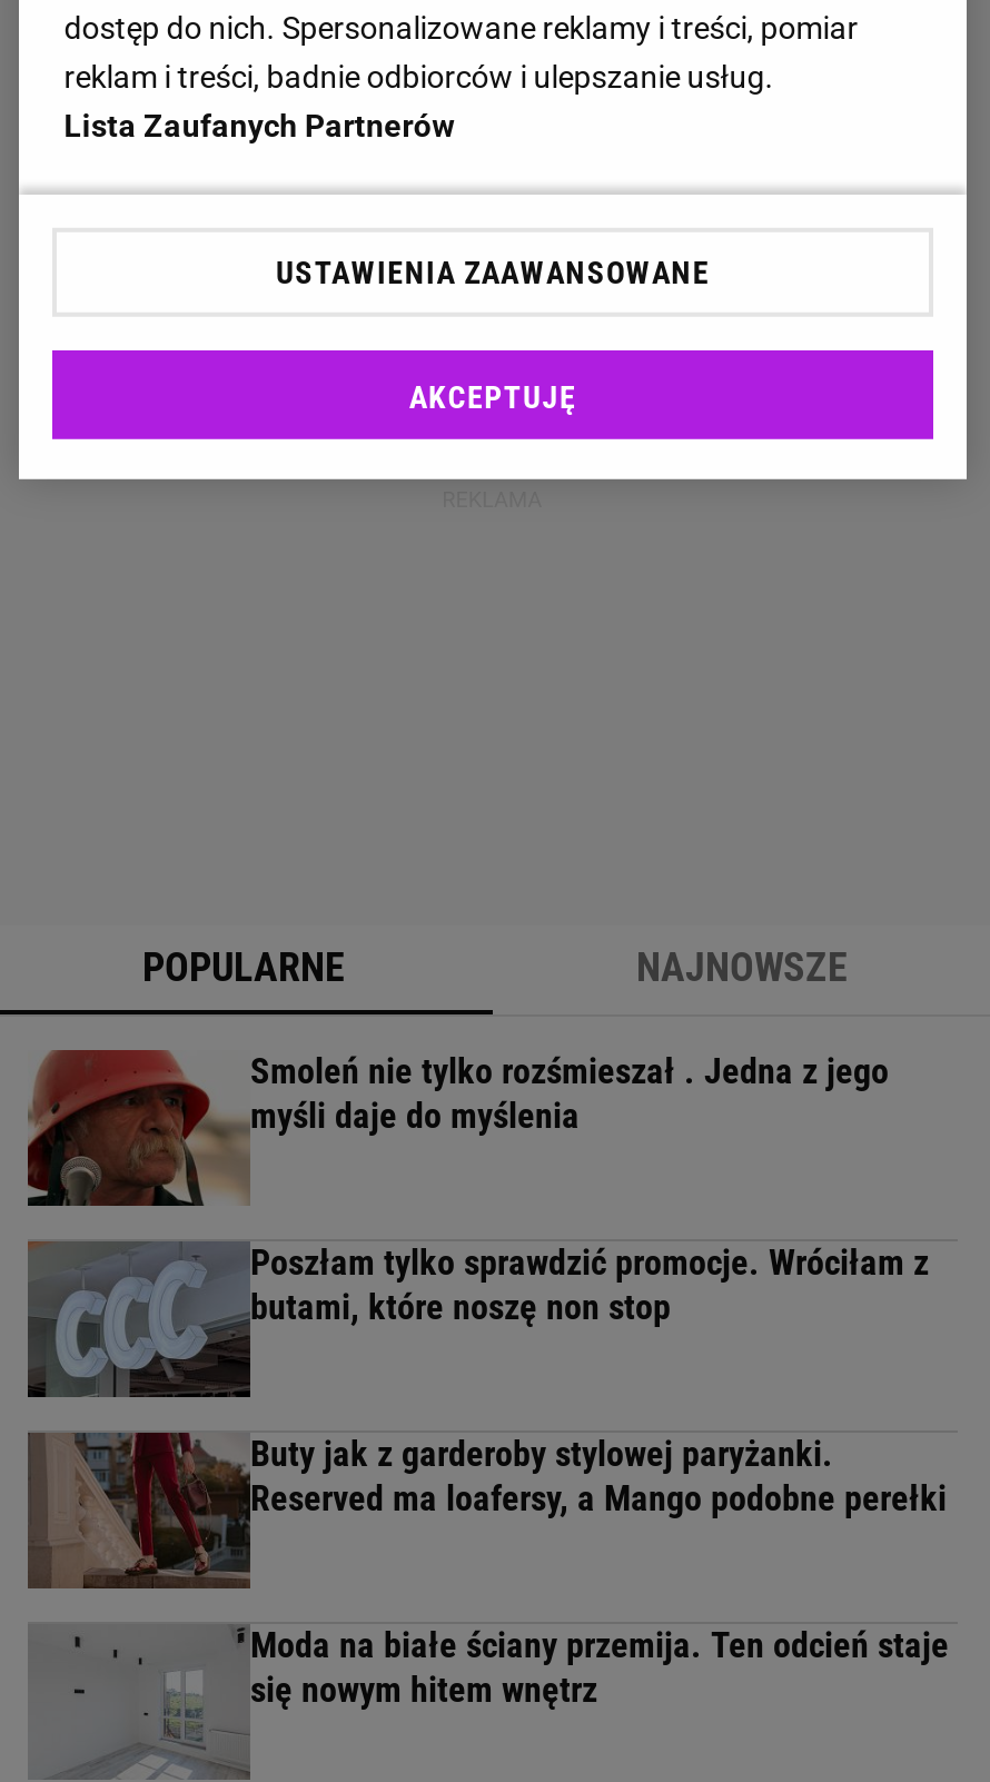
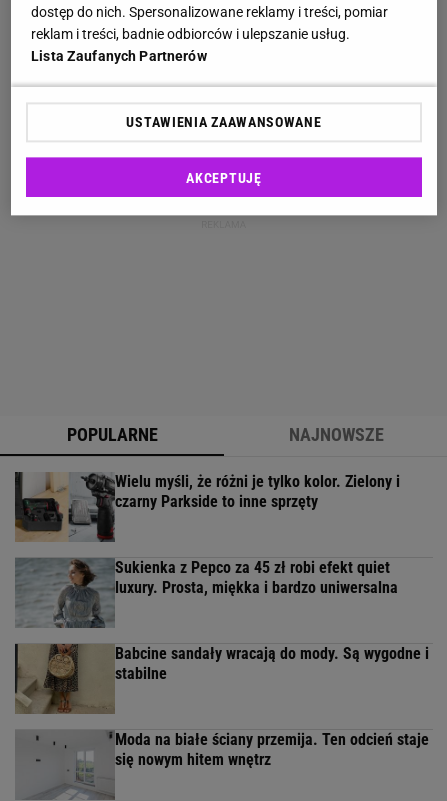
- [image]
- Smoleń nie tylko rozśmieszał . Jedna z jego
- myśli daje do myślenia
+ [image]
+ Wielu myśli, że różni je tylko kolor. Zielony i
+ czarny Parkside to inne sprzęty

- [image]
- Poszłam tylko sprawdzić promocje. Wróciłam z
- butami, które noszę non stop
+ [image]
+ Sukienka z Pepco za 45 zł robi efekt quiet
+ luxury. Prosta, miękka i bardzo uniwersalna

- [image]
- Buty jak z garderoby stylowej paryżanki.
- Reserved ma loafersy, a Mango podobne perełki
+ [image]
+ Babcine sandały wracają do mody. Są wygodne i
+ stabilne
